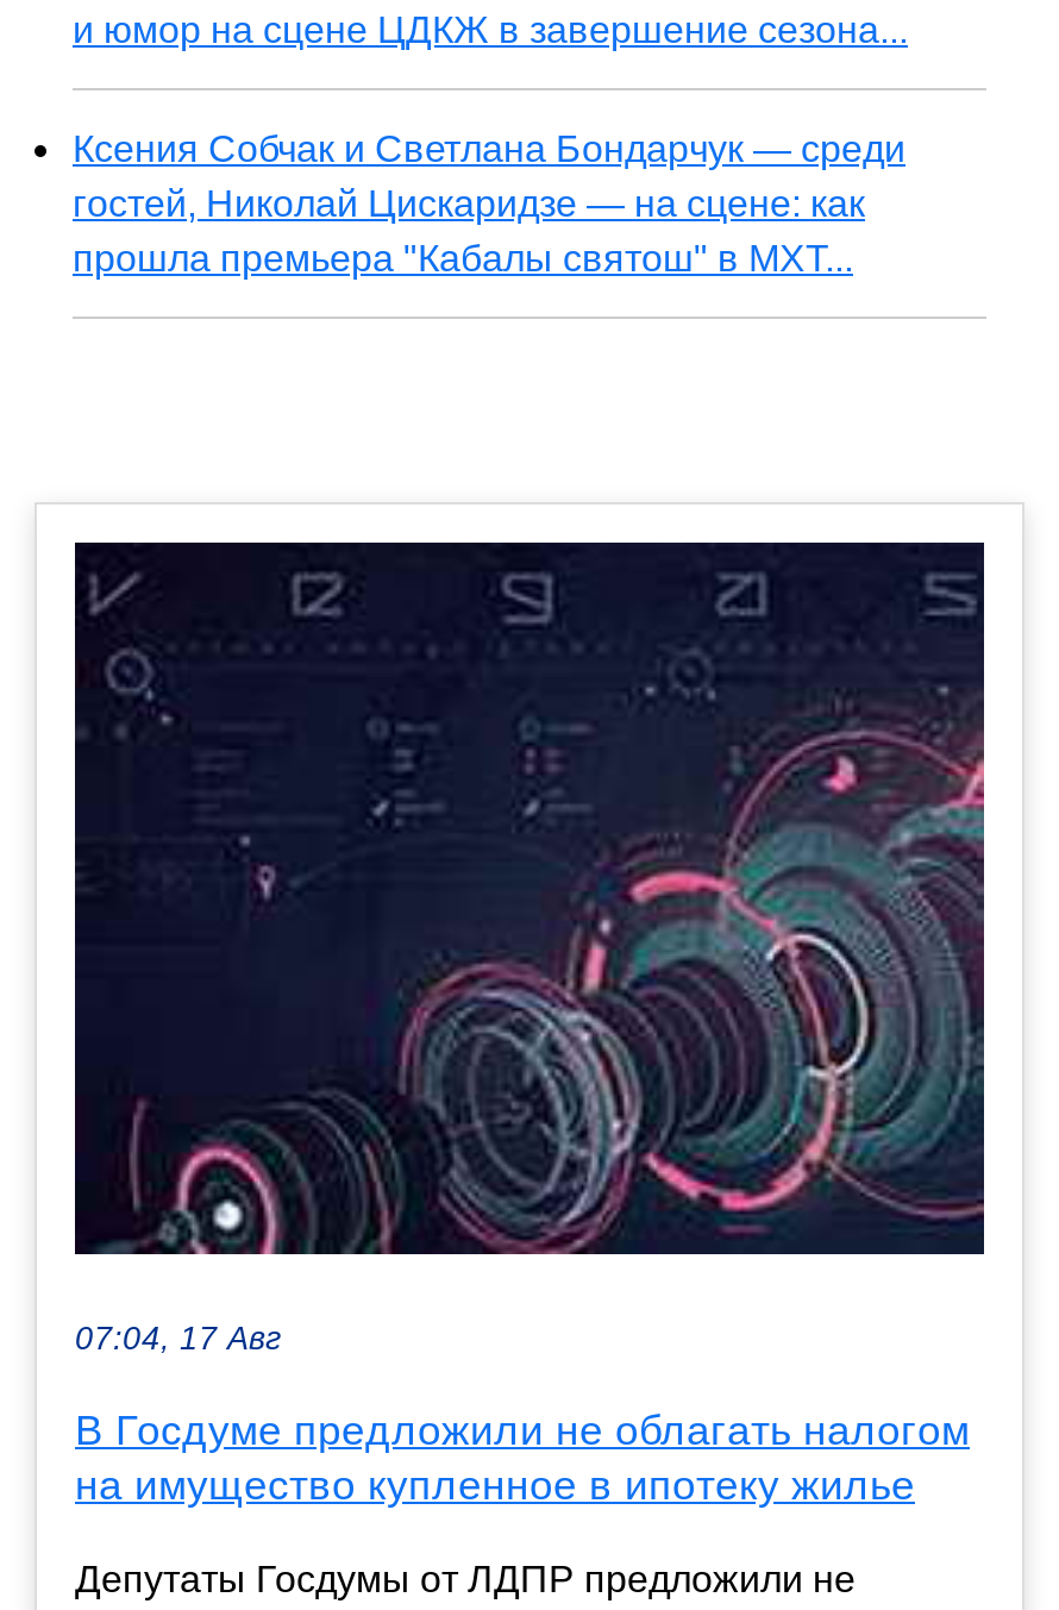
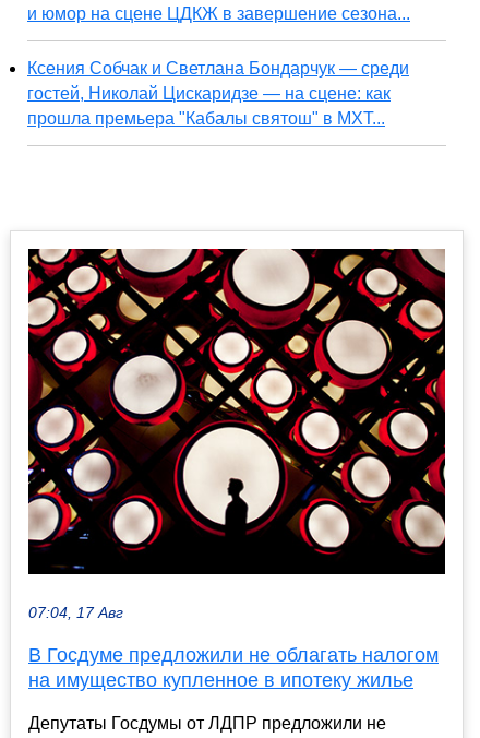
- [image]
+ [image]
